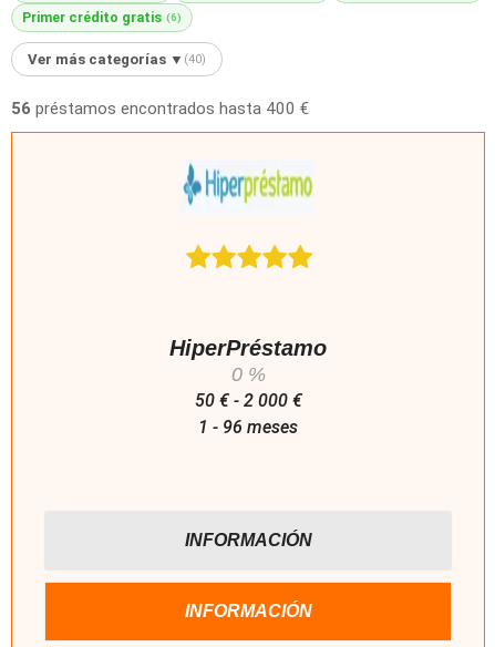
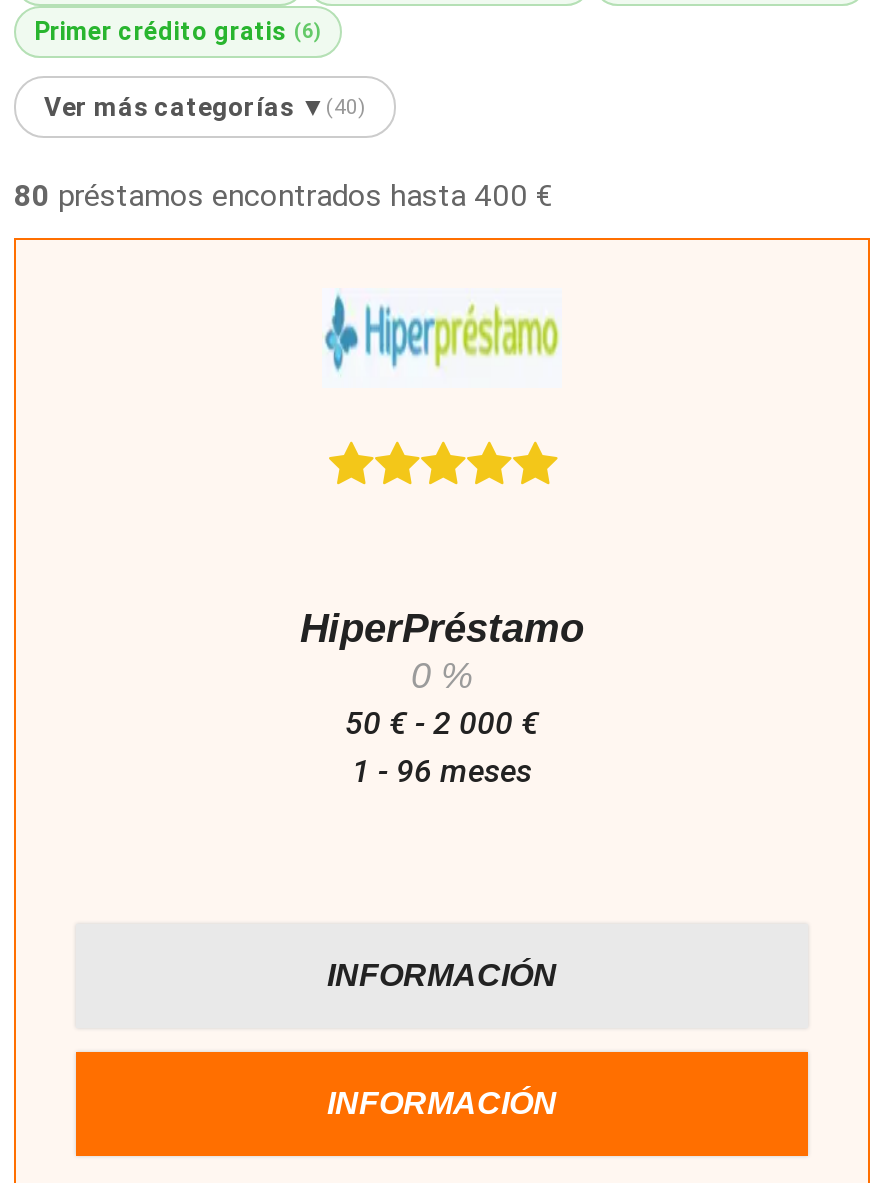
- 56 préstamos encontrados hasta 400 €
+ 80 préstamos encontrados hasta 400 €
